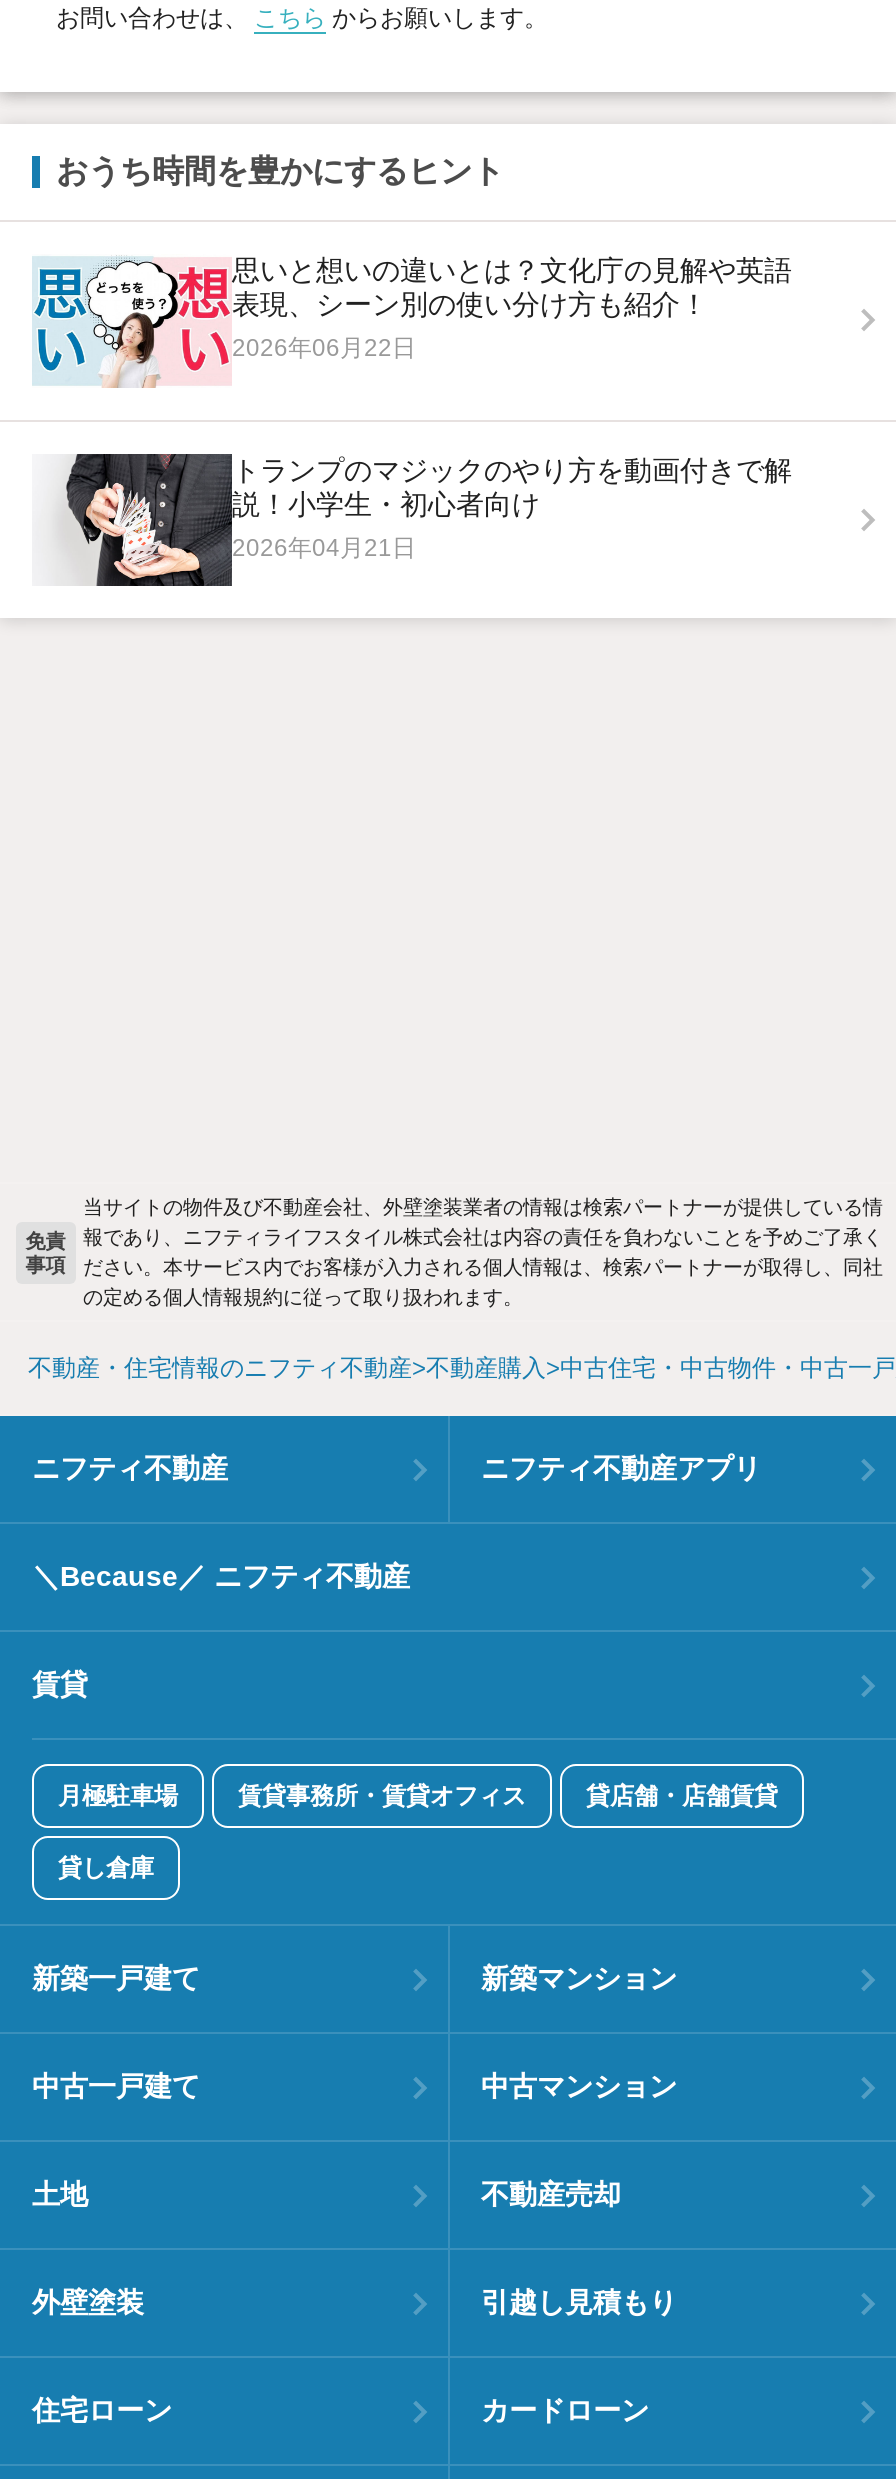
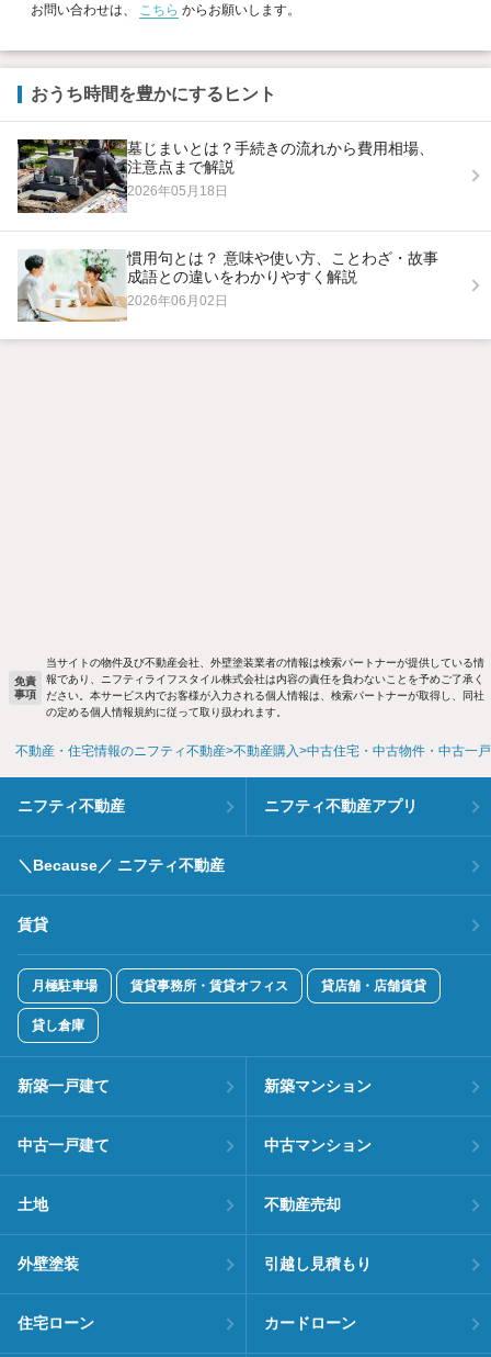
- [image]
- 思いと想いの違いとは？文化庁の見解や英語
- 表現、シーン別の使い分け方も紹介！
- 2026年06月22日
+ [image]
+ 墓じまいとは？手続きの流れから費用相場、
+ 注意点まで解説
+ 2026年05月18日

- [image]
- トランプのマジックのやり方を動画付きで解
- 説！小学生・初心者向け
- 2026年04月21日
+ [image]
+ 慣用句とは？ 意味や使い方、ことわざ・故事
+ 成語との違いをわかりやすく解説
+ 2026年06月02日
